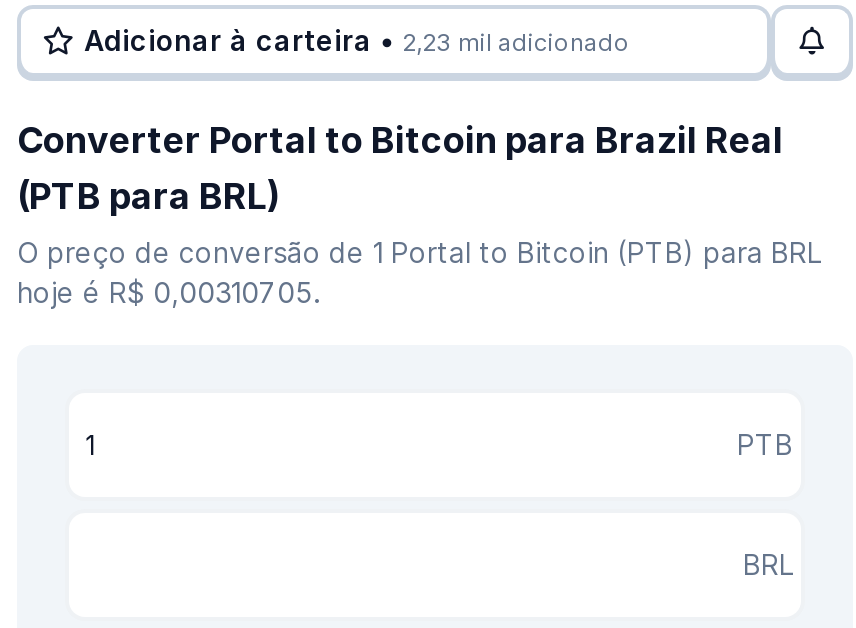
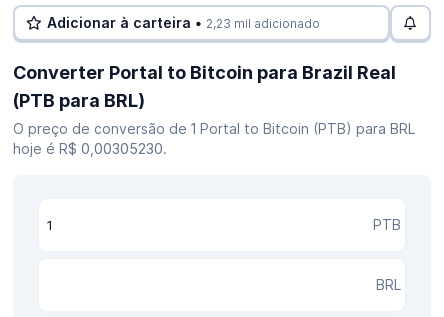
- hoje é R$ 0,00310705.
+ hoje é R$ 0,00305230.
